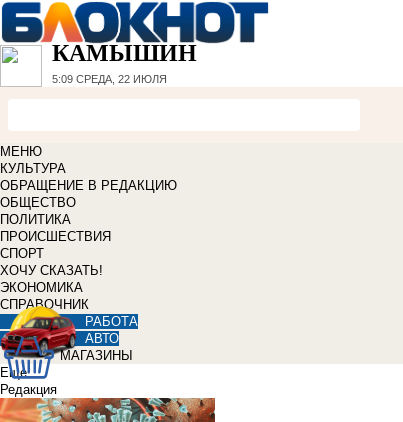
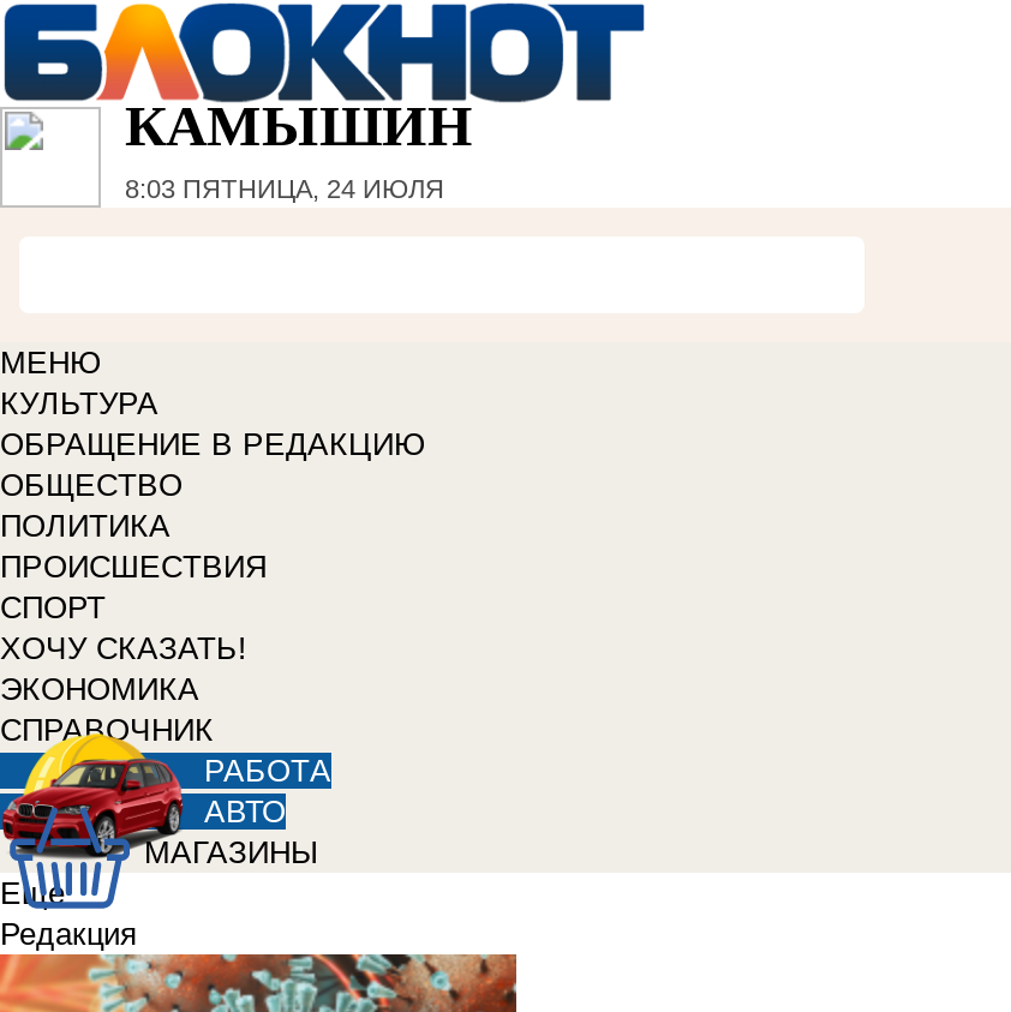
- 5:09 СРЕДА, 22 ИЮЛЯ
+ 8:03 ПЯТНИЦА, 24 ИЮЛЯ
